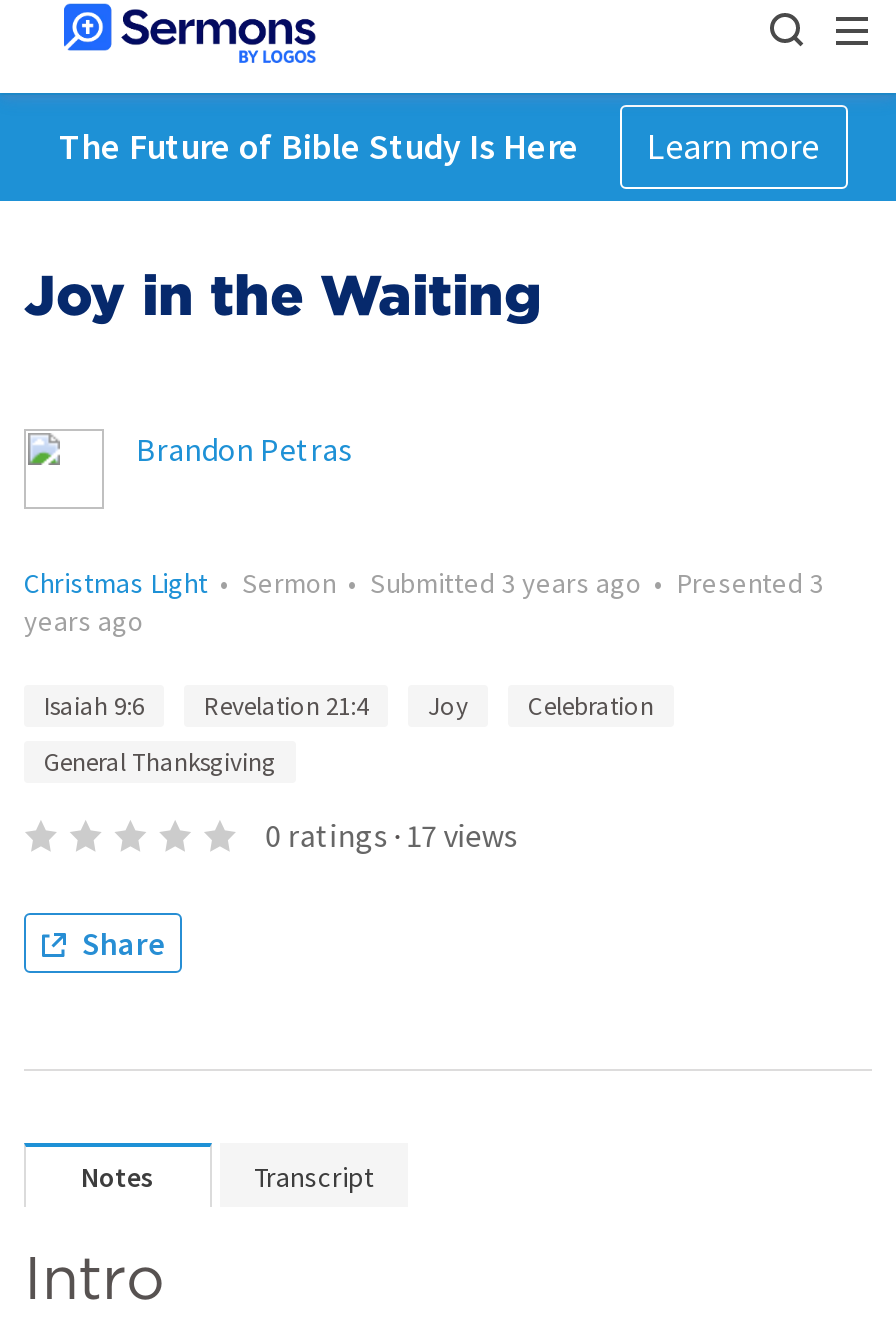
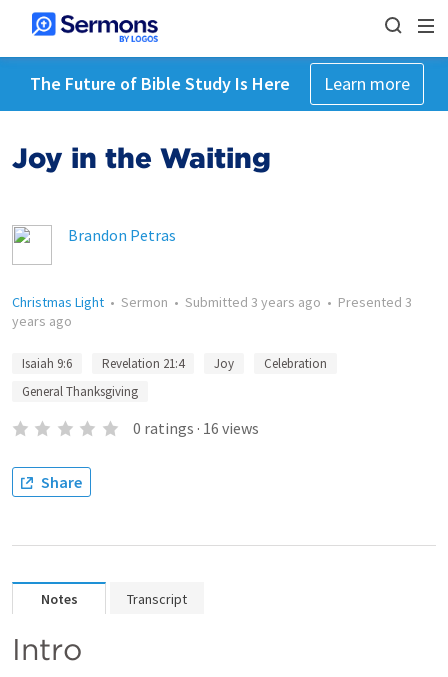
- 0 ratings · 17 views
+ 0 ratings · 16 views
